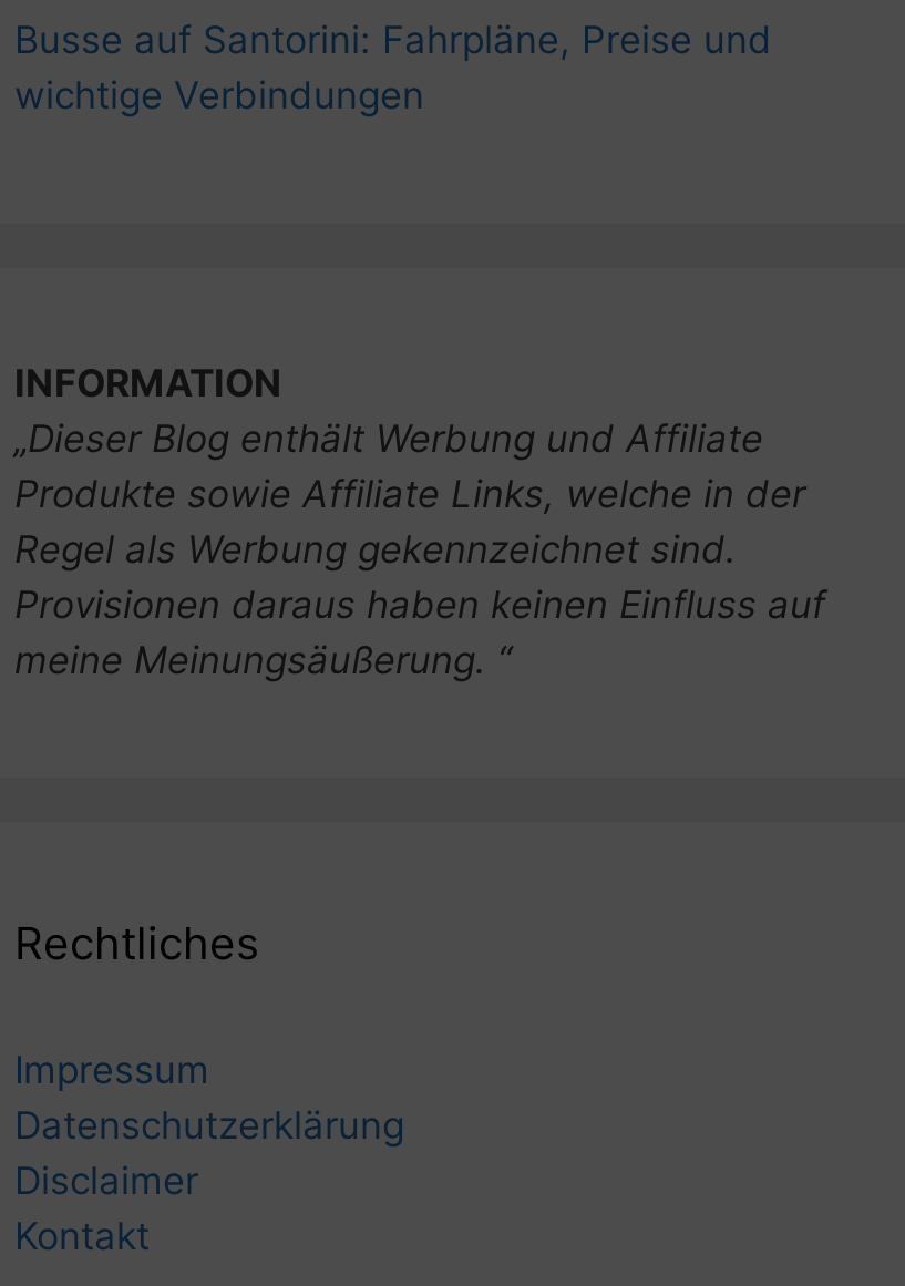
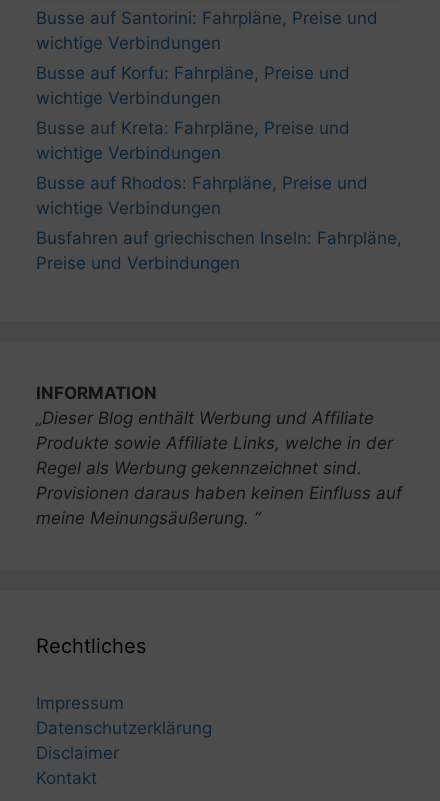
+ Busse auf Korfu: Fahrpläne, Preise und
+ wichtige Verbindungen
+ Busse auf Kreta: Fahrpläne, Preise und
+ wichtige Verbindungen
+ Busse auf Rhodos: Fahrpläne, Preise und
+ wichtige Verbindungen
+ Busfahren auf griechischen Inseln: Fahrpläne,
+ Preise und Verbindungen
